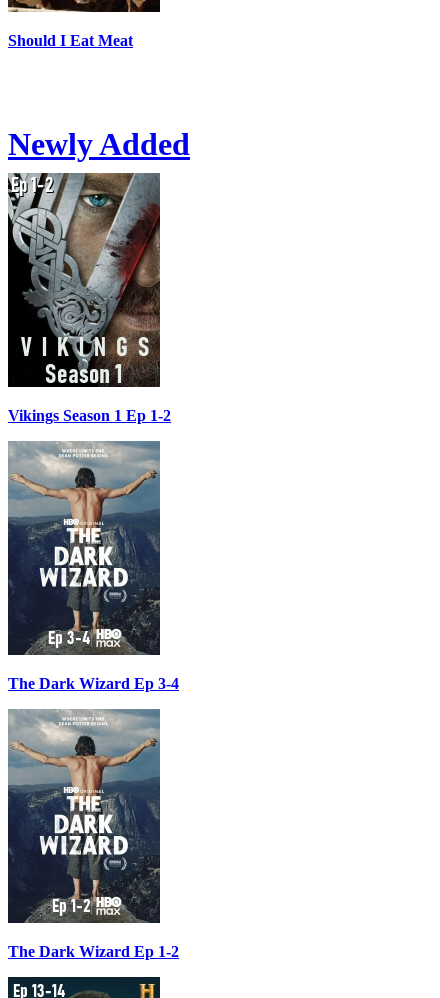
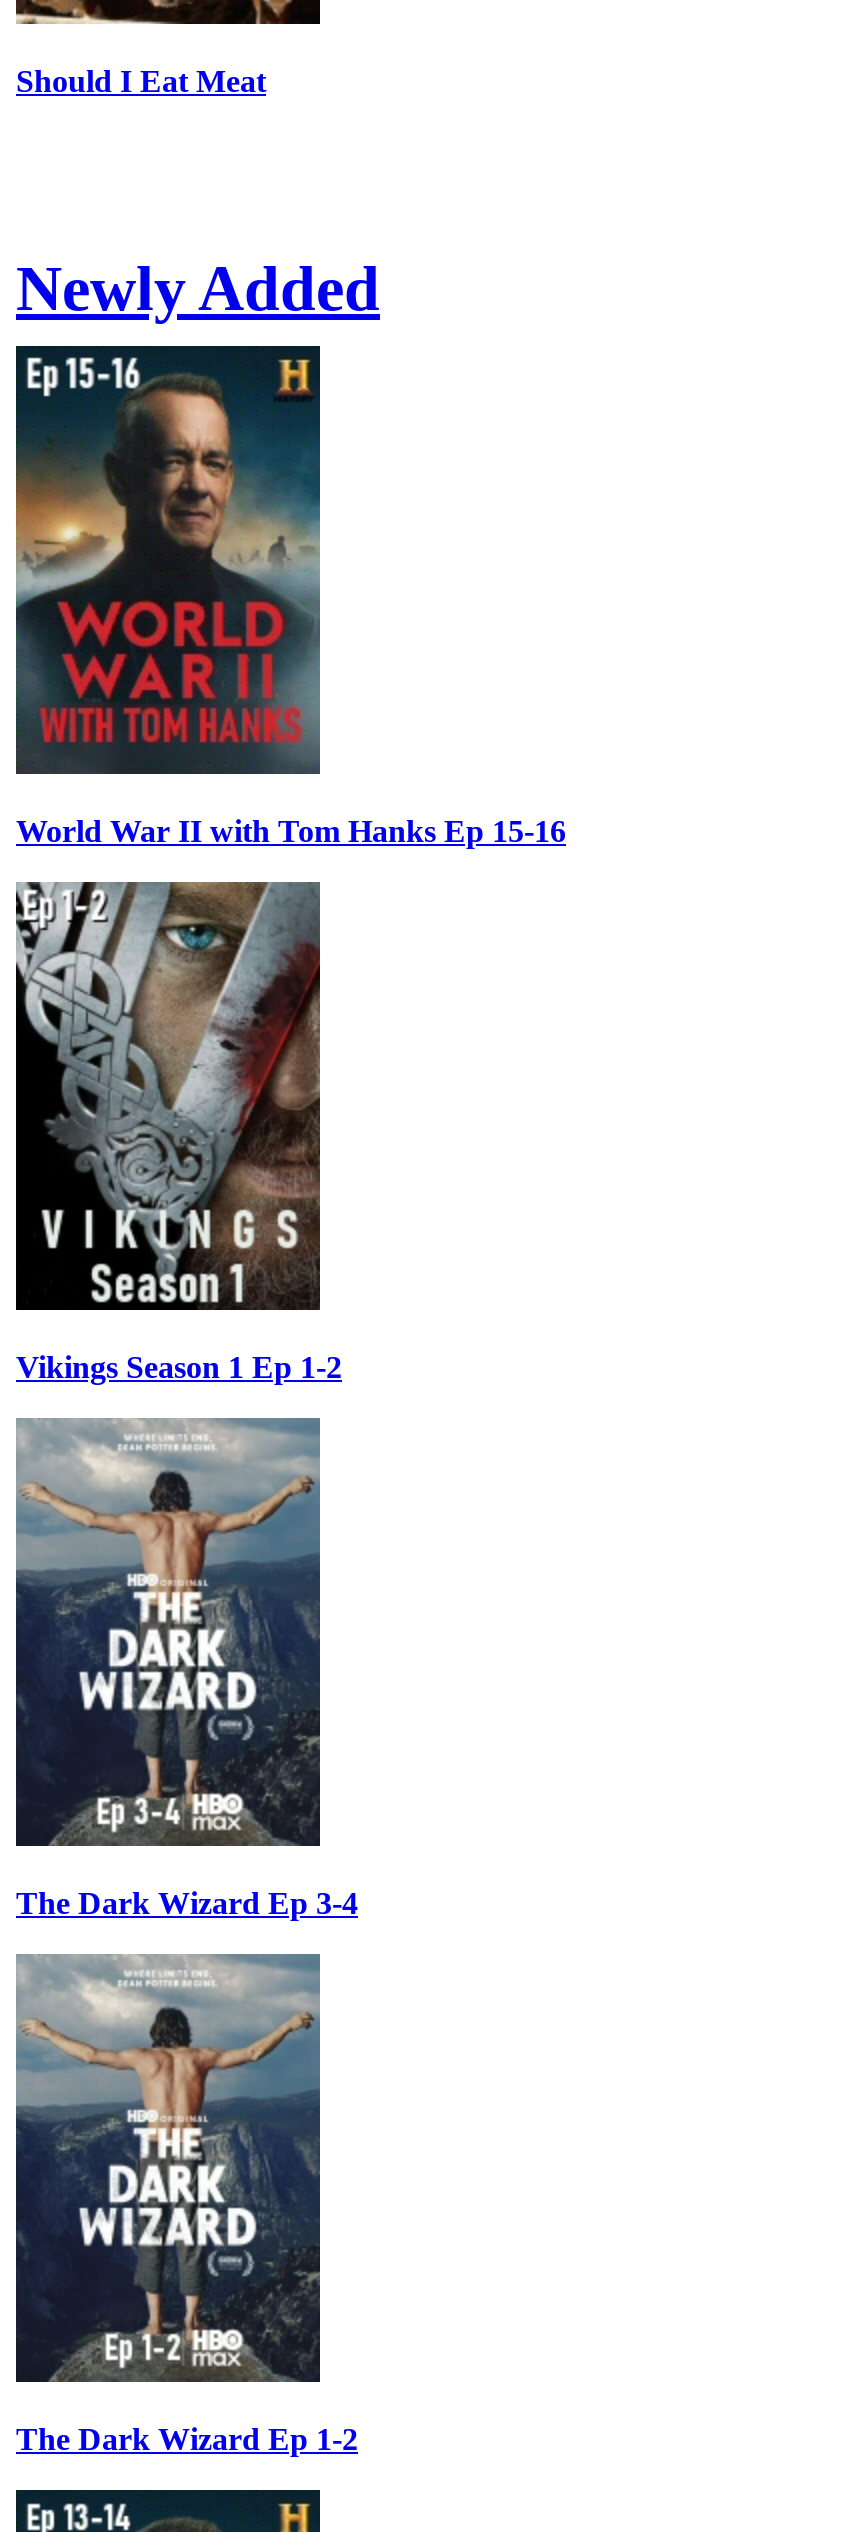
+ [image]
+ World War II with Tom Hanks Ep 15-16
